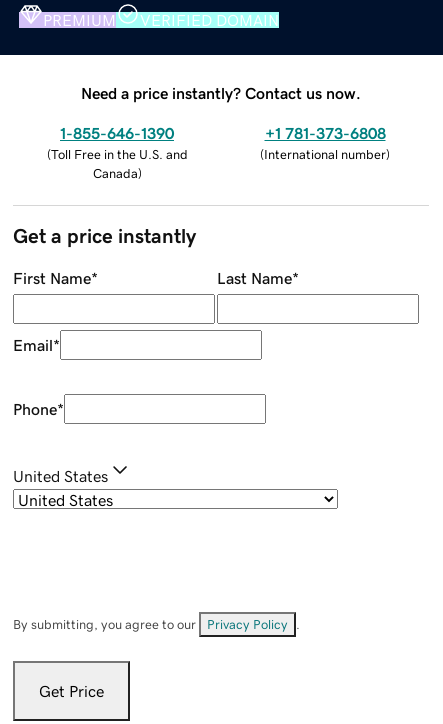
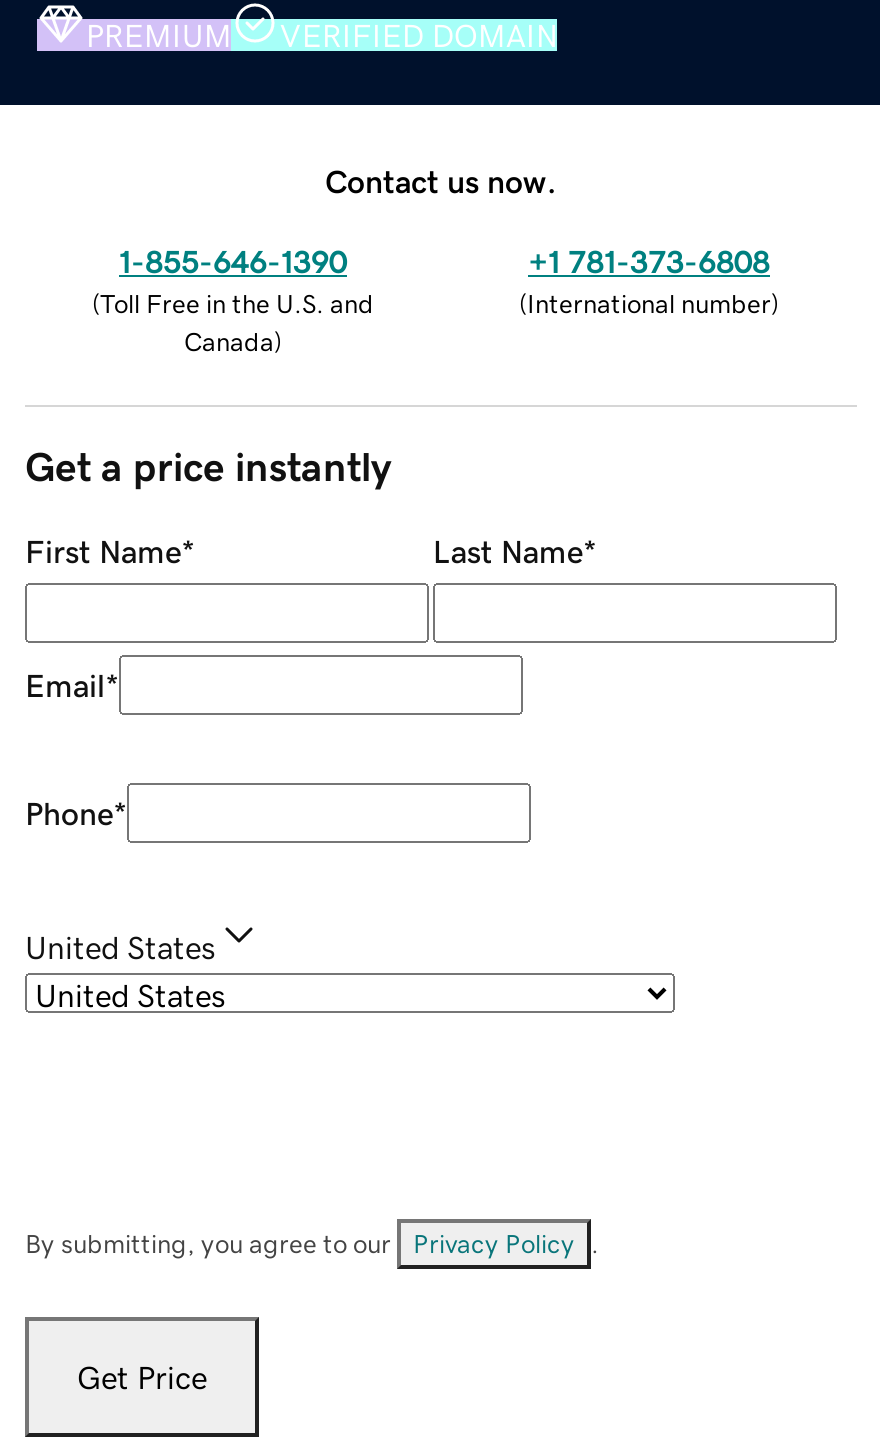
- Need a price instantly? Contact us now.
+ Contact us now.
